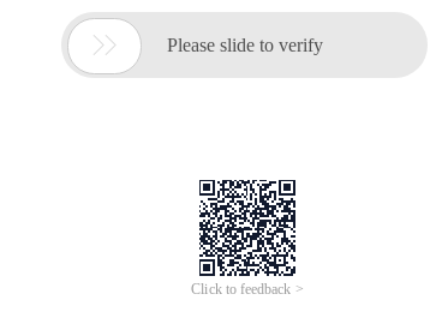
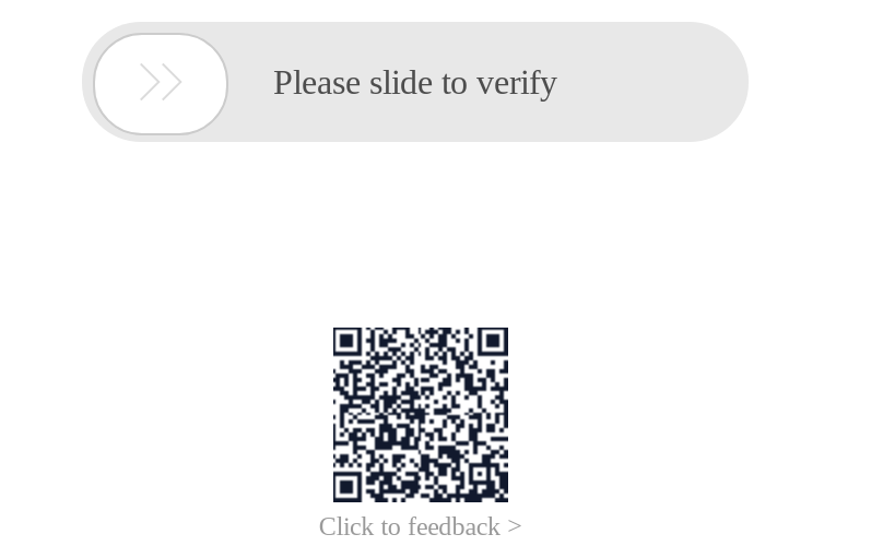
- [image]
+ [image]
